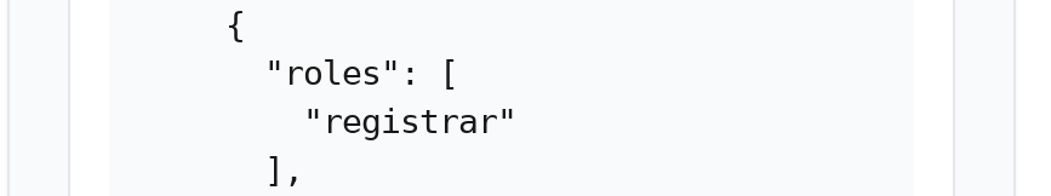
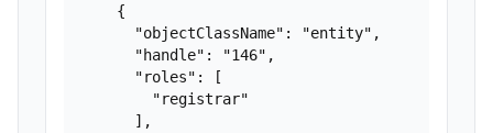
+ "objectClassName": "entity",
+ "handle": "146",
